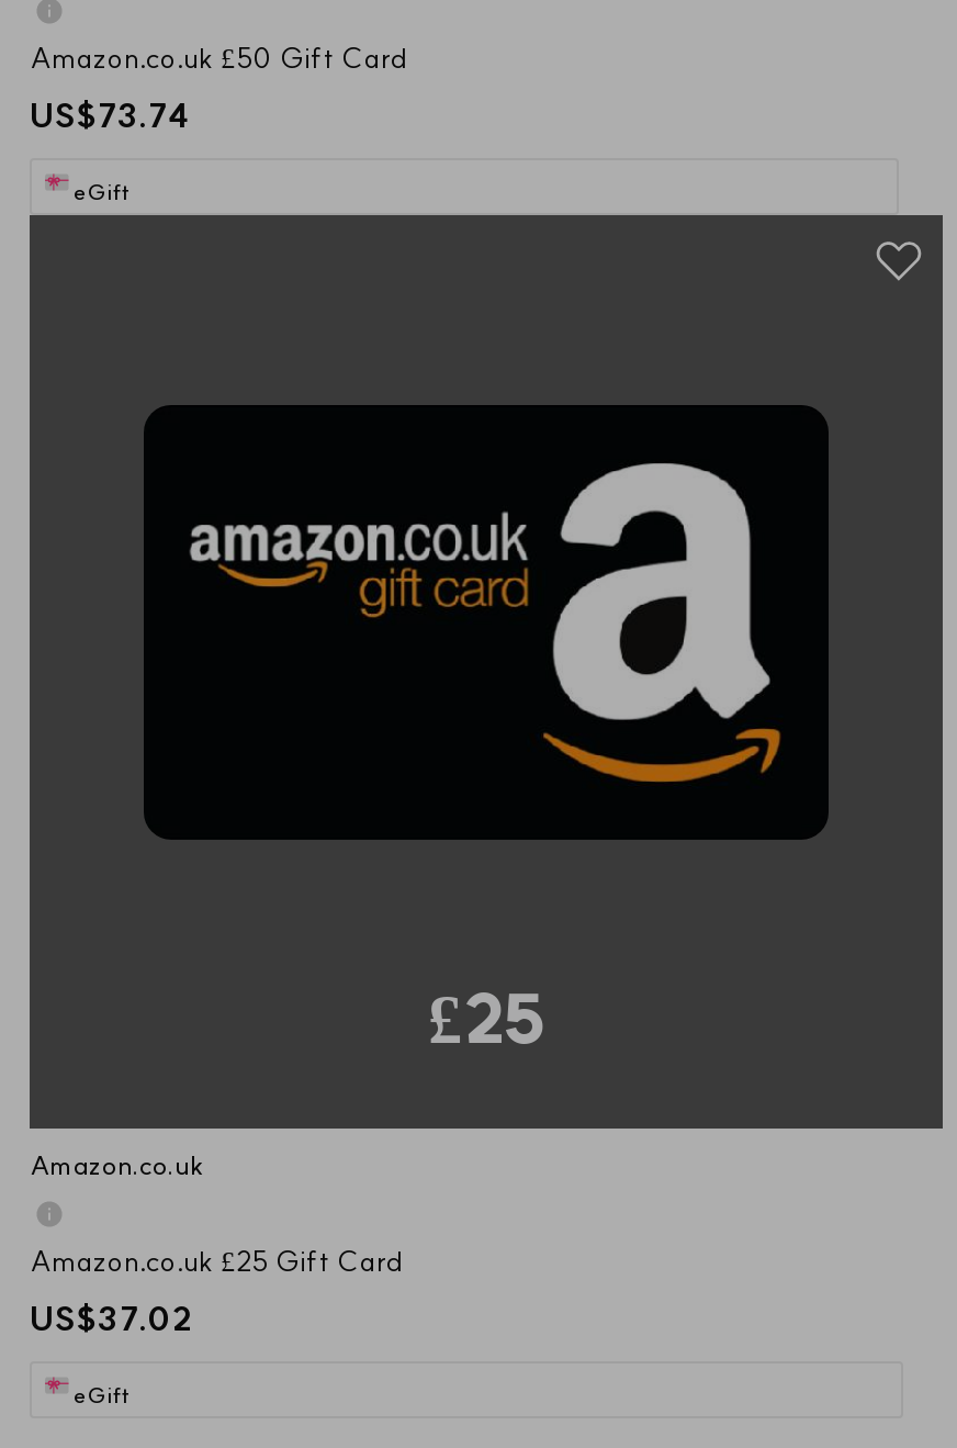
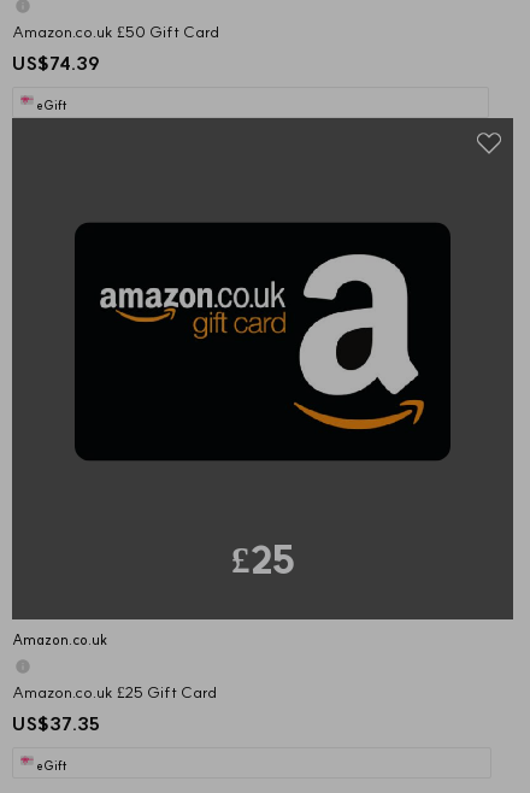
- US$73.74
+ US$74.39

- US$37.02
+ US$37.35
